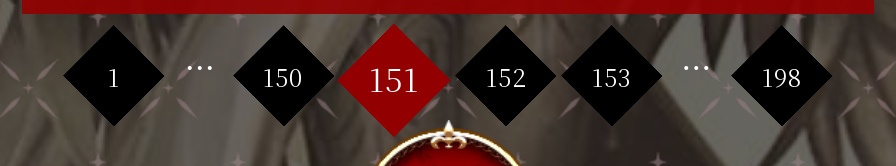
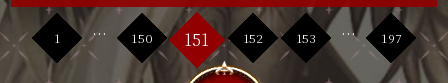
- 198
+ 197
